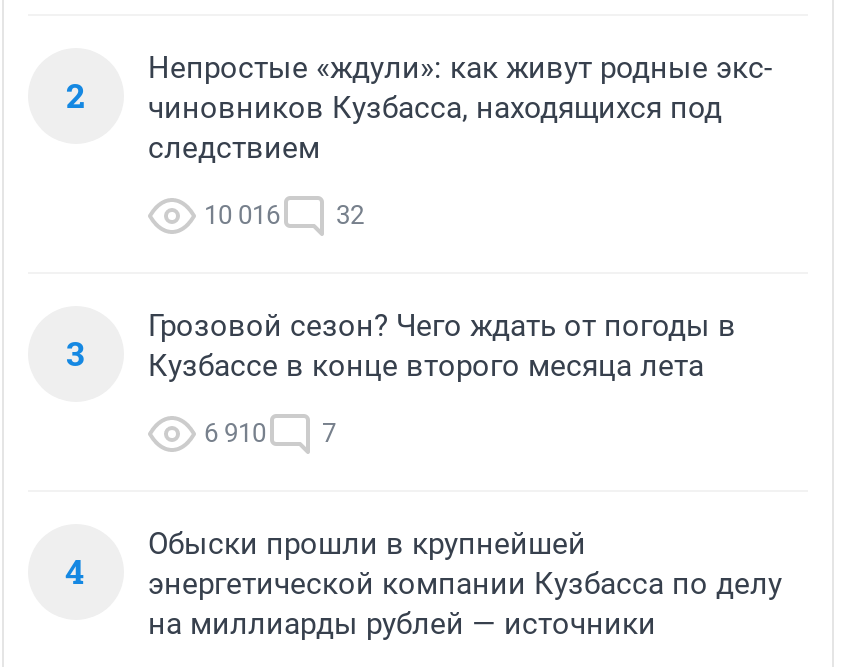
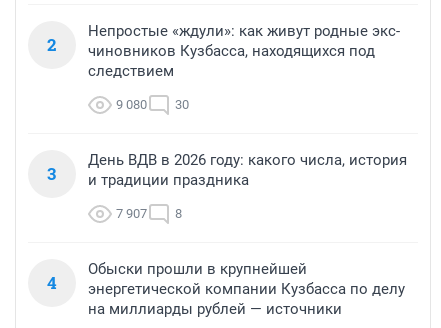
- 10 016
+ 9 080

- 32
+ 30

- Грозовой сезон? Чего ждать от погоды в
- Кузбассе в конце второго месяца лета
+ День ВДВ в 2026 году: какого числа, история
+ и традиции праздника

- 6 910
- 7
+ 7 907
+ 8
